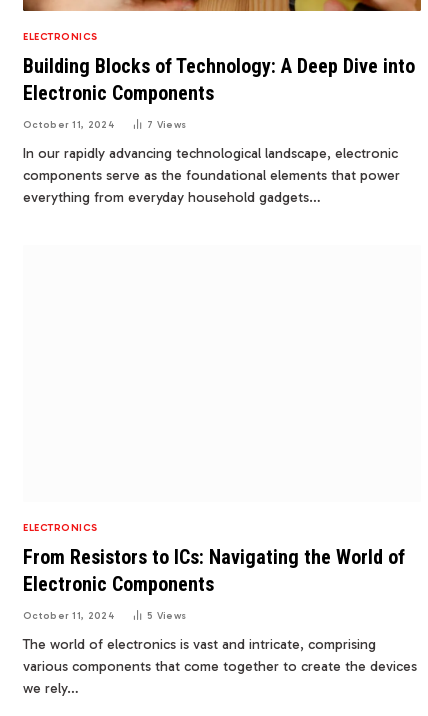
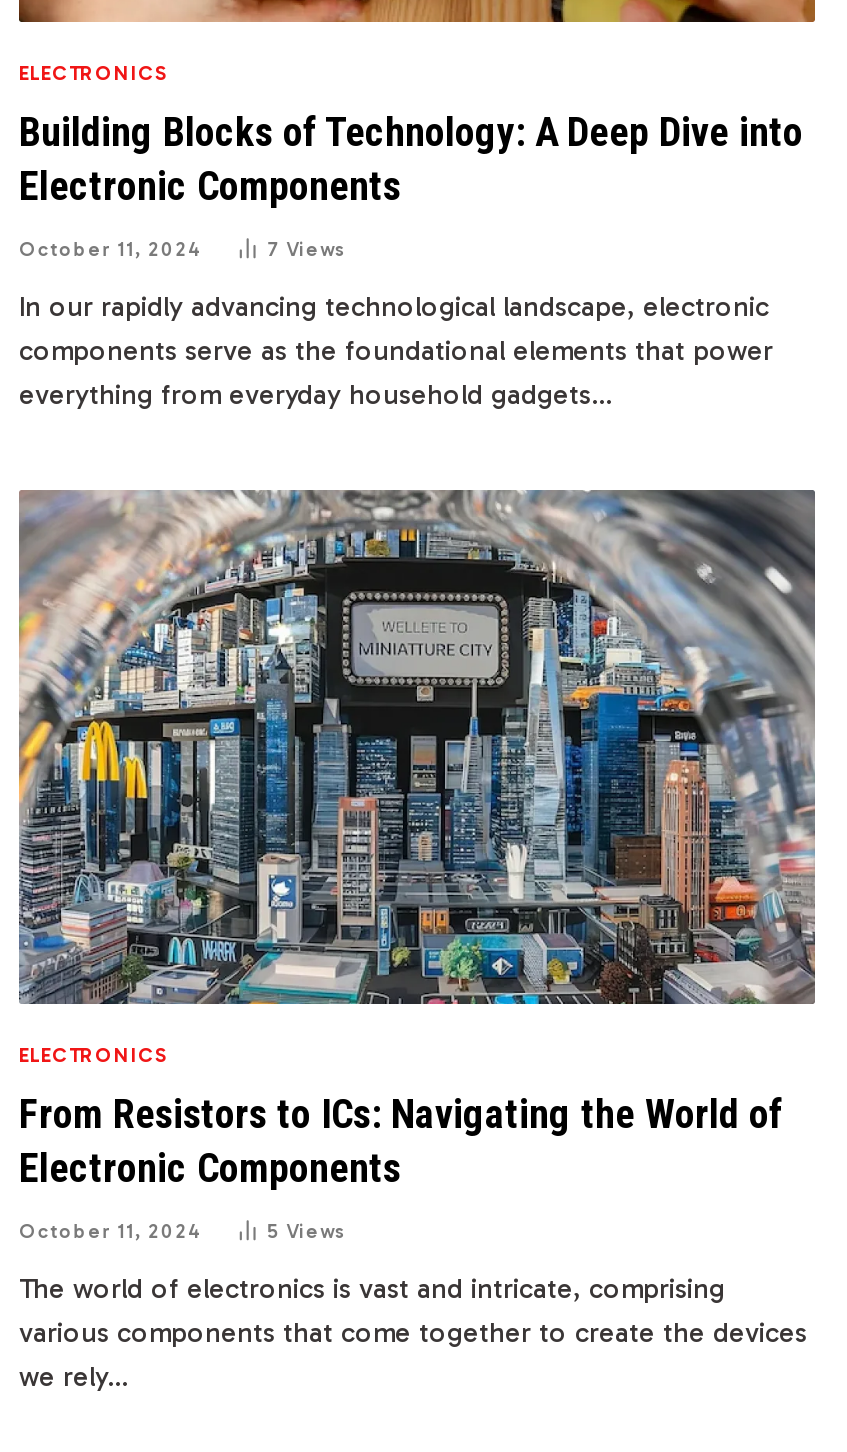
+ [image]
